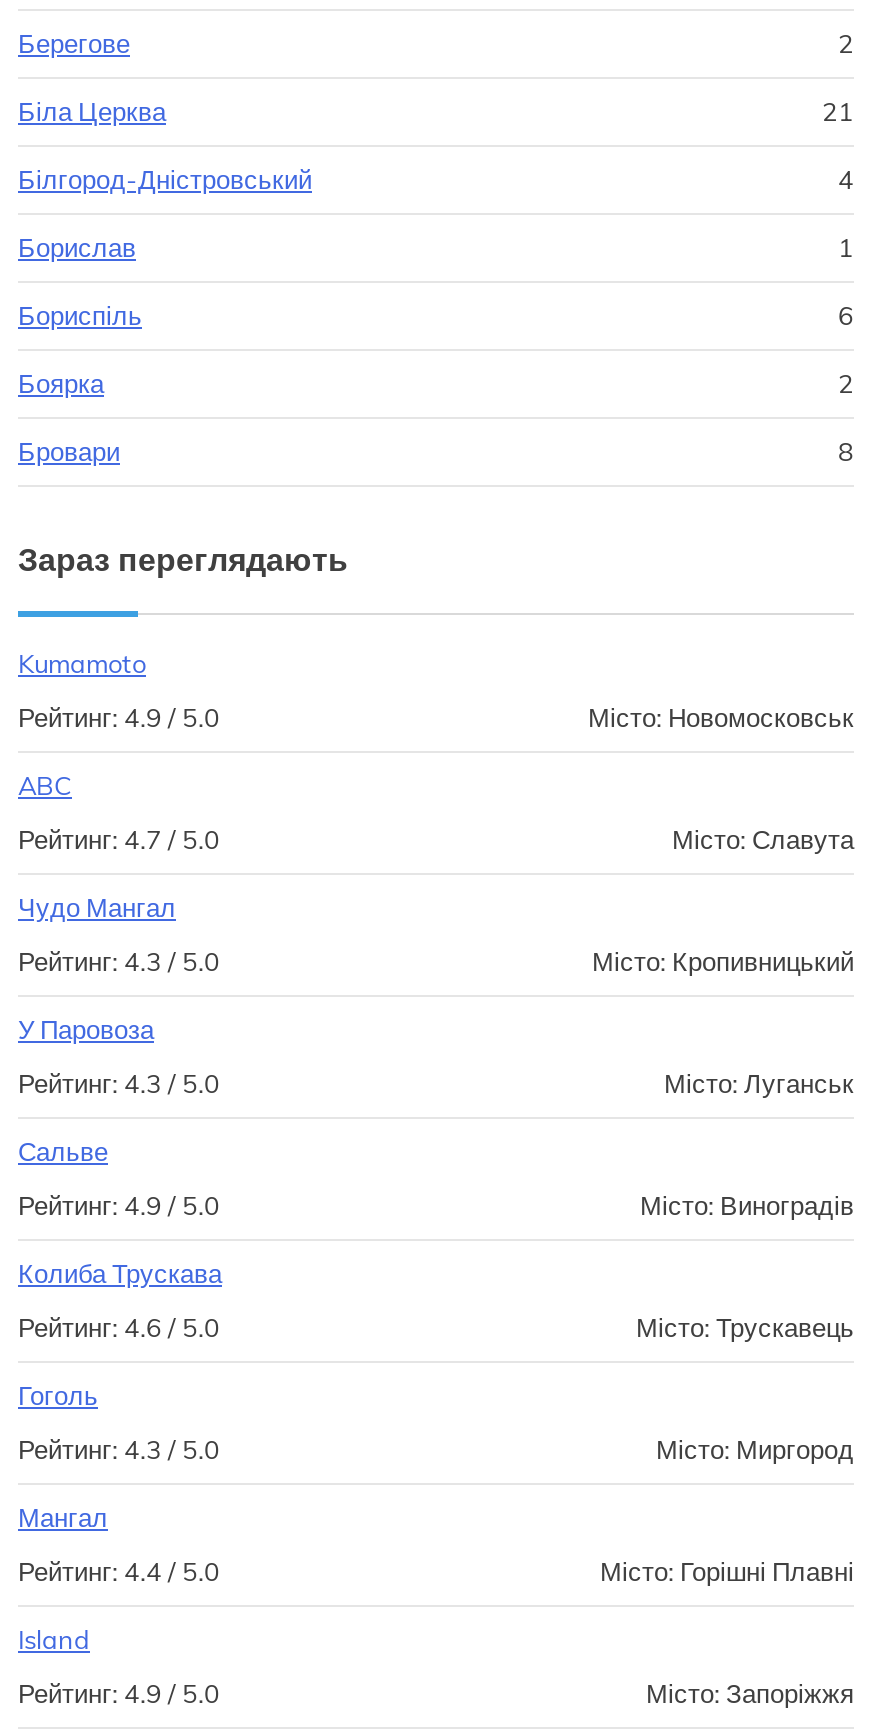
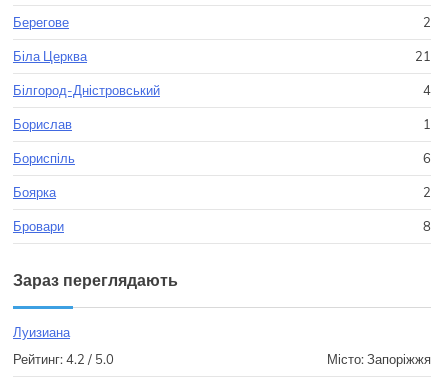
- Kumamoto
- Рейтинг: 4.9 / 5.0
- Місто: Новомосковськ
- ABC
- Рейтинг: 4.7 / 5.0
- Місто: Славута
- Чудо Мангал
- Рейтинг: 4.3 / 5.0
- Місто: Кропивницький
- У Паровоза
- Рейтинг: 4.3 / 5.0
- Місто: Луганськ
- Сальве
- Рейтинг: 4.9 / 5.0
- Місто: Виноградів
- Колиба Трускава
- Рейтинг: 4.6 / 5.0
- Місто: Трускавець
- Гоголь
- Рейтинг: 4.3 / 5.0
- Місто: Миргород
- Мангал
- Рейтинг: 4.4 / 5.0
- Місто: Горішні Плавні
- Island
- Рейтинг: 4.9 / 5.0
+ Луизиана
+ Рейтинг: 4.2 / 5.0
